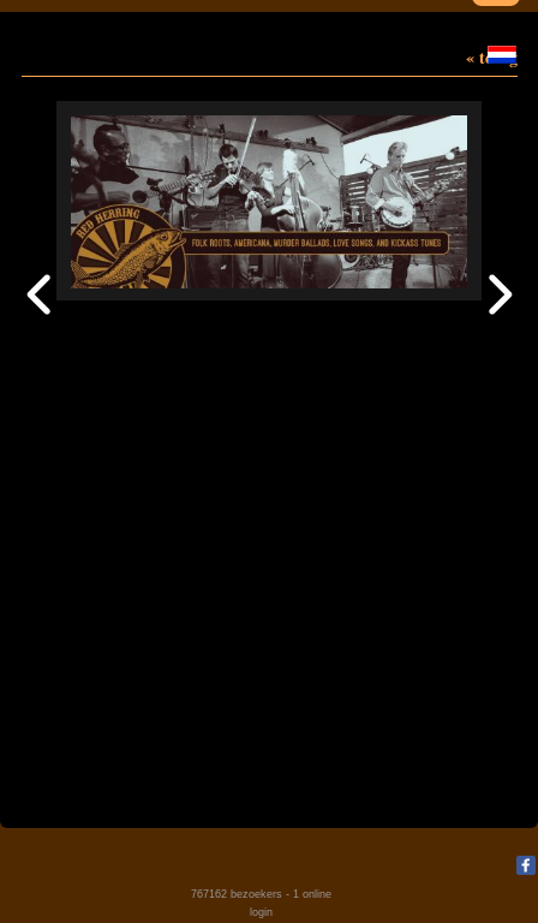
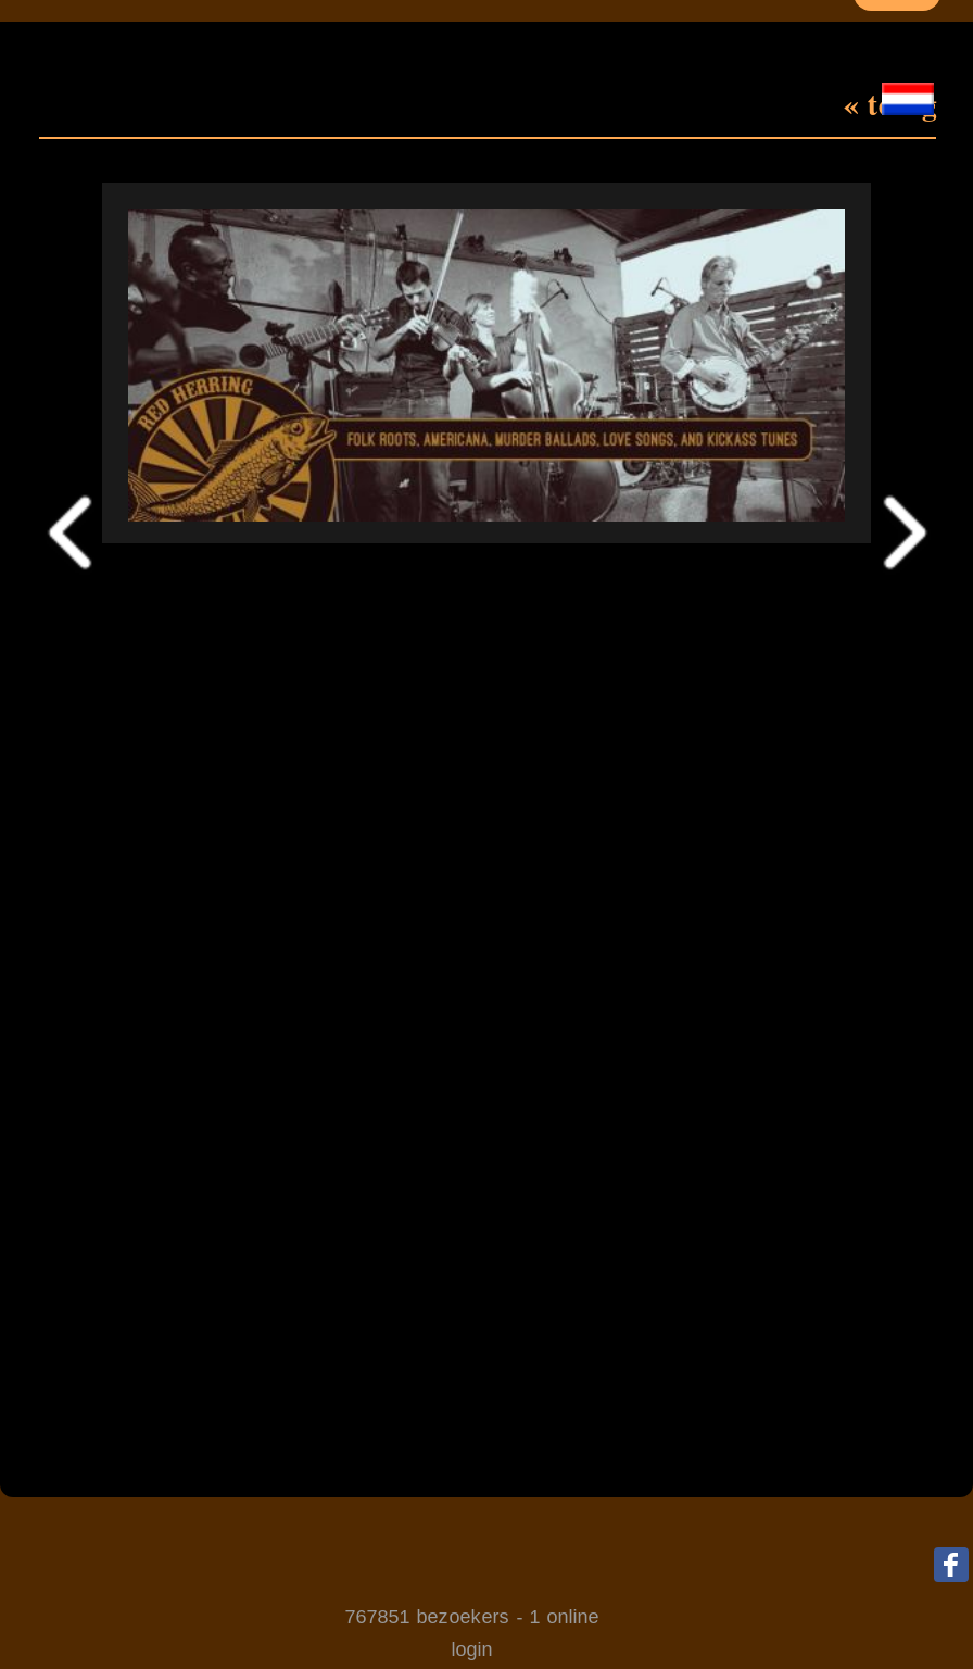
- 767162 bezoekers - 1 online
+ 767851 bezoekers - 1 online
